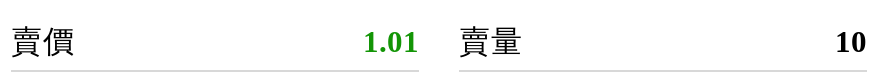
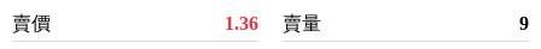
- 1.01
+ 1.36

- 10
+ 9
